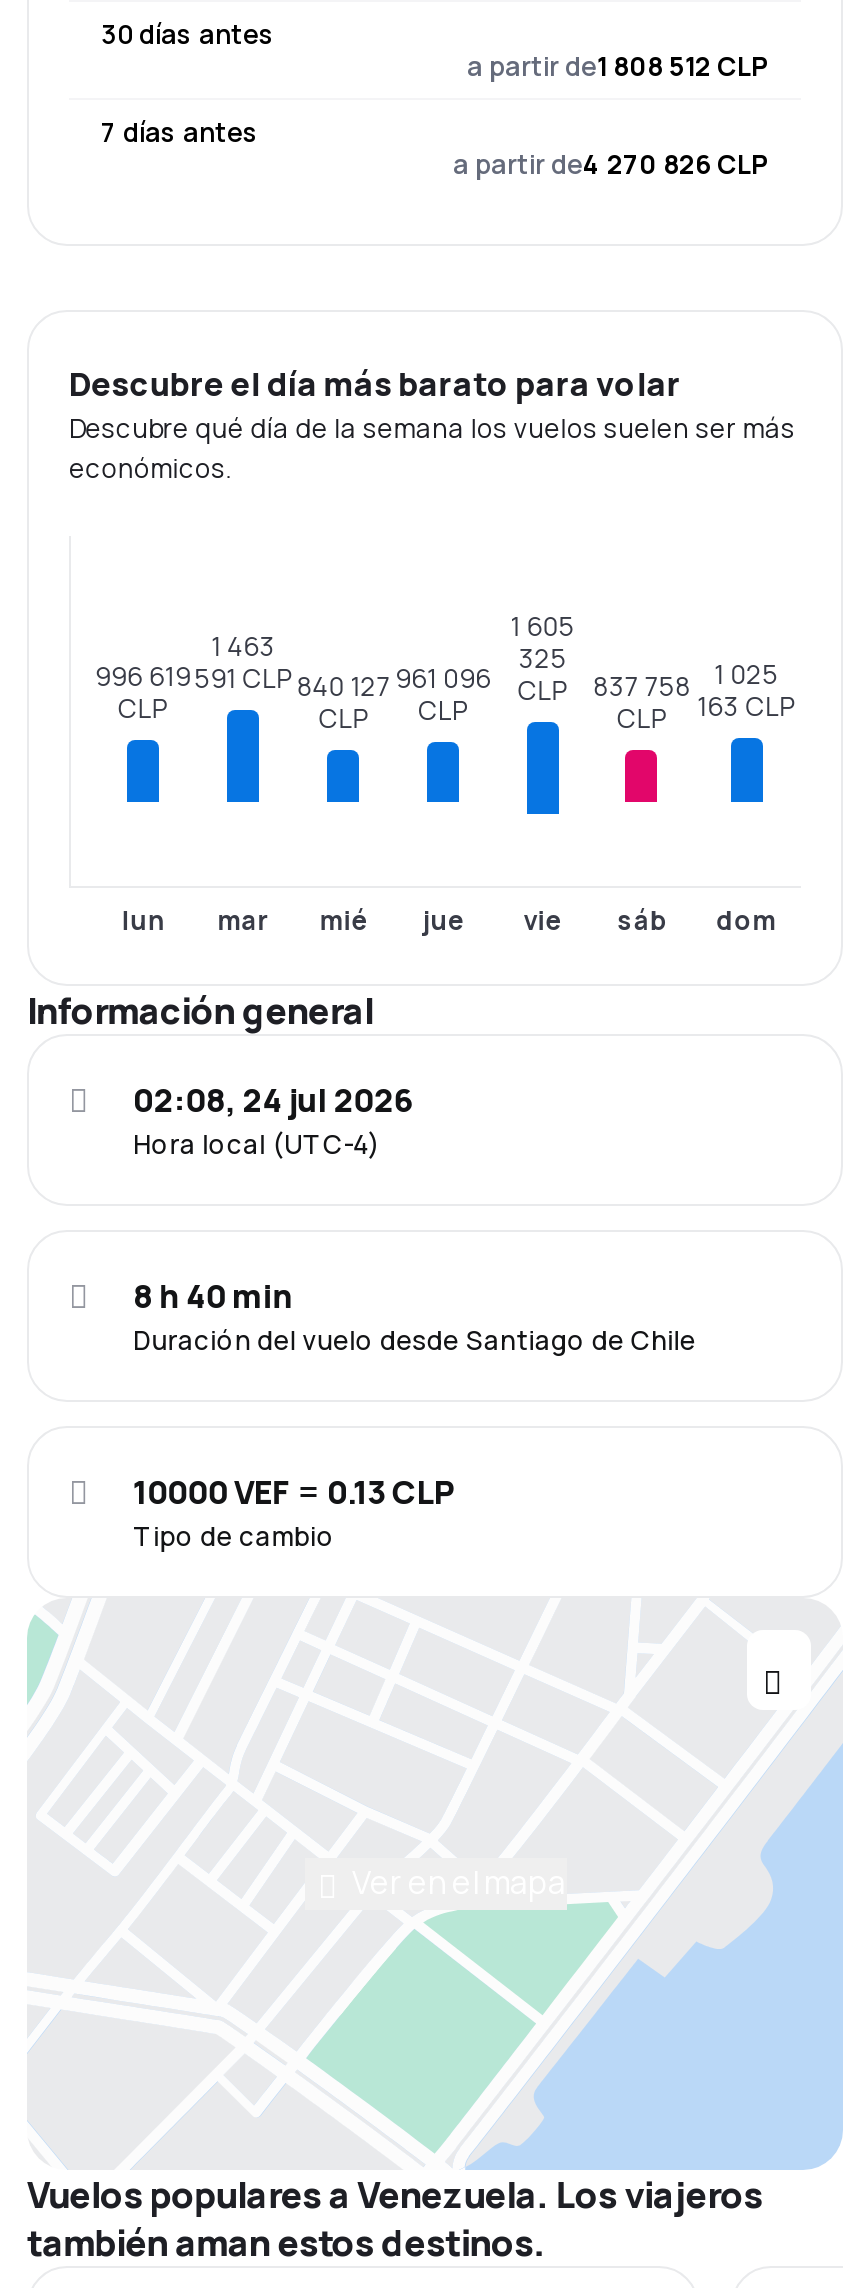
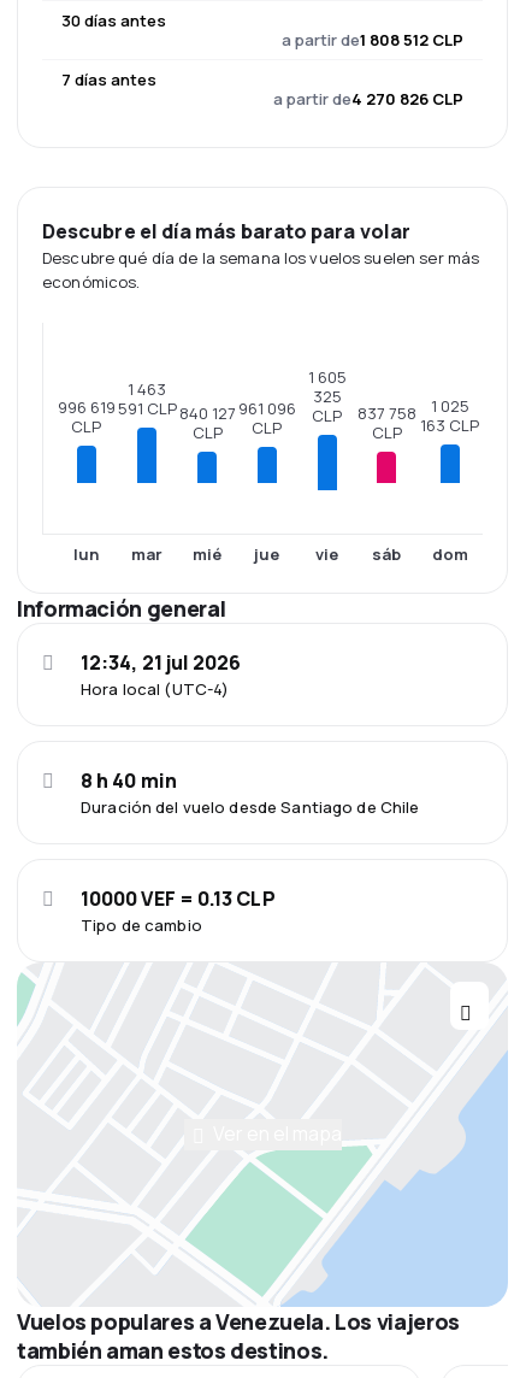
- 02:08, 24 jul 2026
+ 12:34, 21 jul 2026
